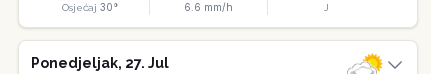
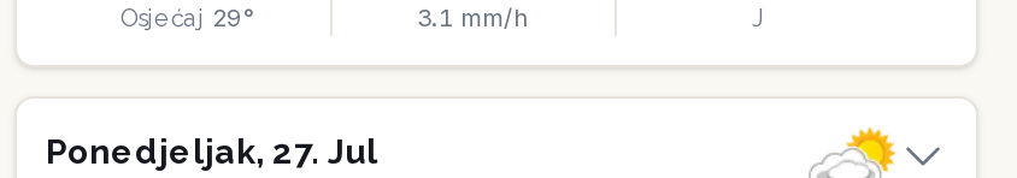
- Osjećaj 30°
+ Osjećaj 29°

- 6.6 mm/h
+ 3.1 mm/h
